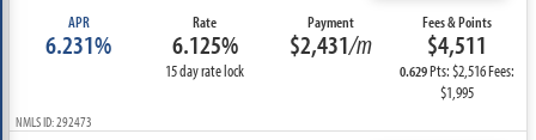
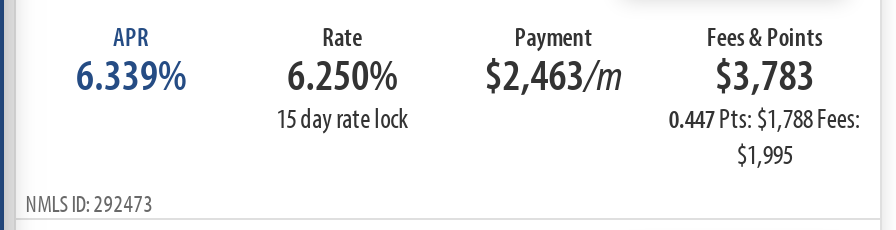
- 6.231%
+ 6.339%

- 6.125%
+ 6.250%

- $2,431/m
+ $2,463/m

- $4,511
+ $3,783

- 0.629Pts: $2,516 Fees:
+ 0.447Pts: $1,788 Fees:
